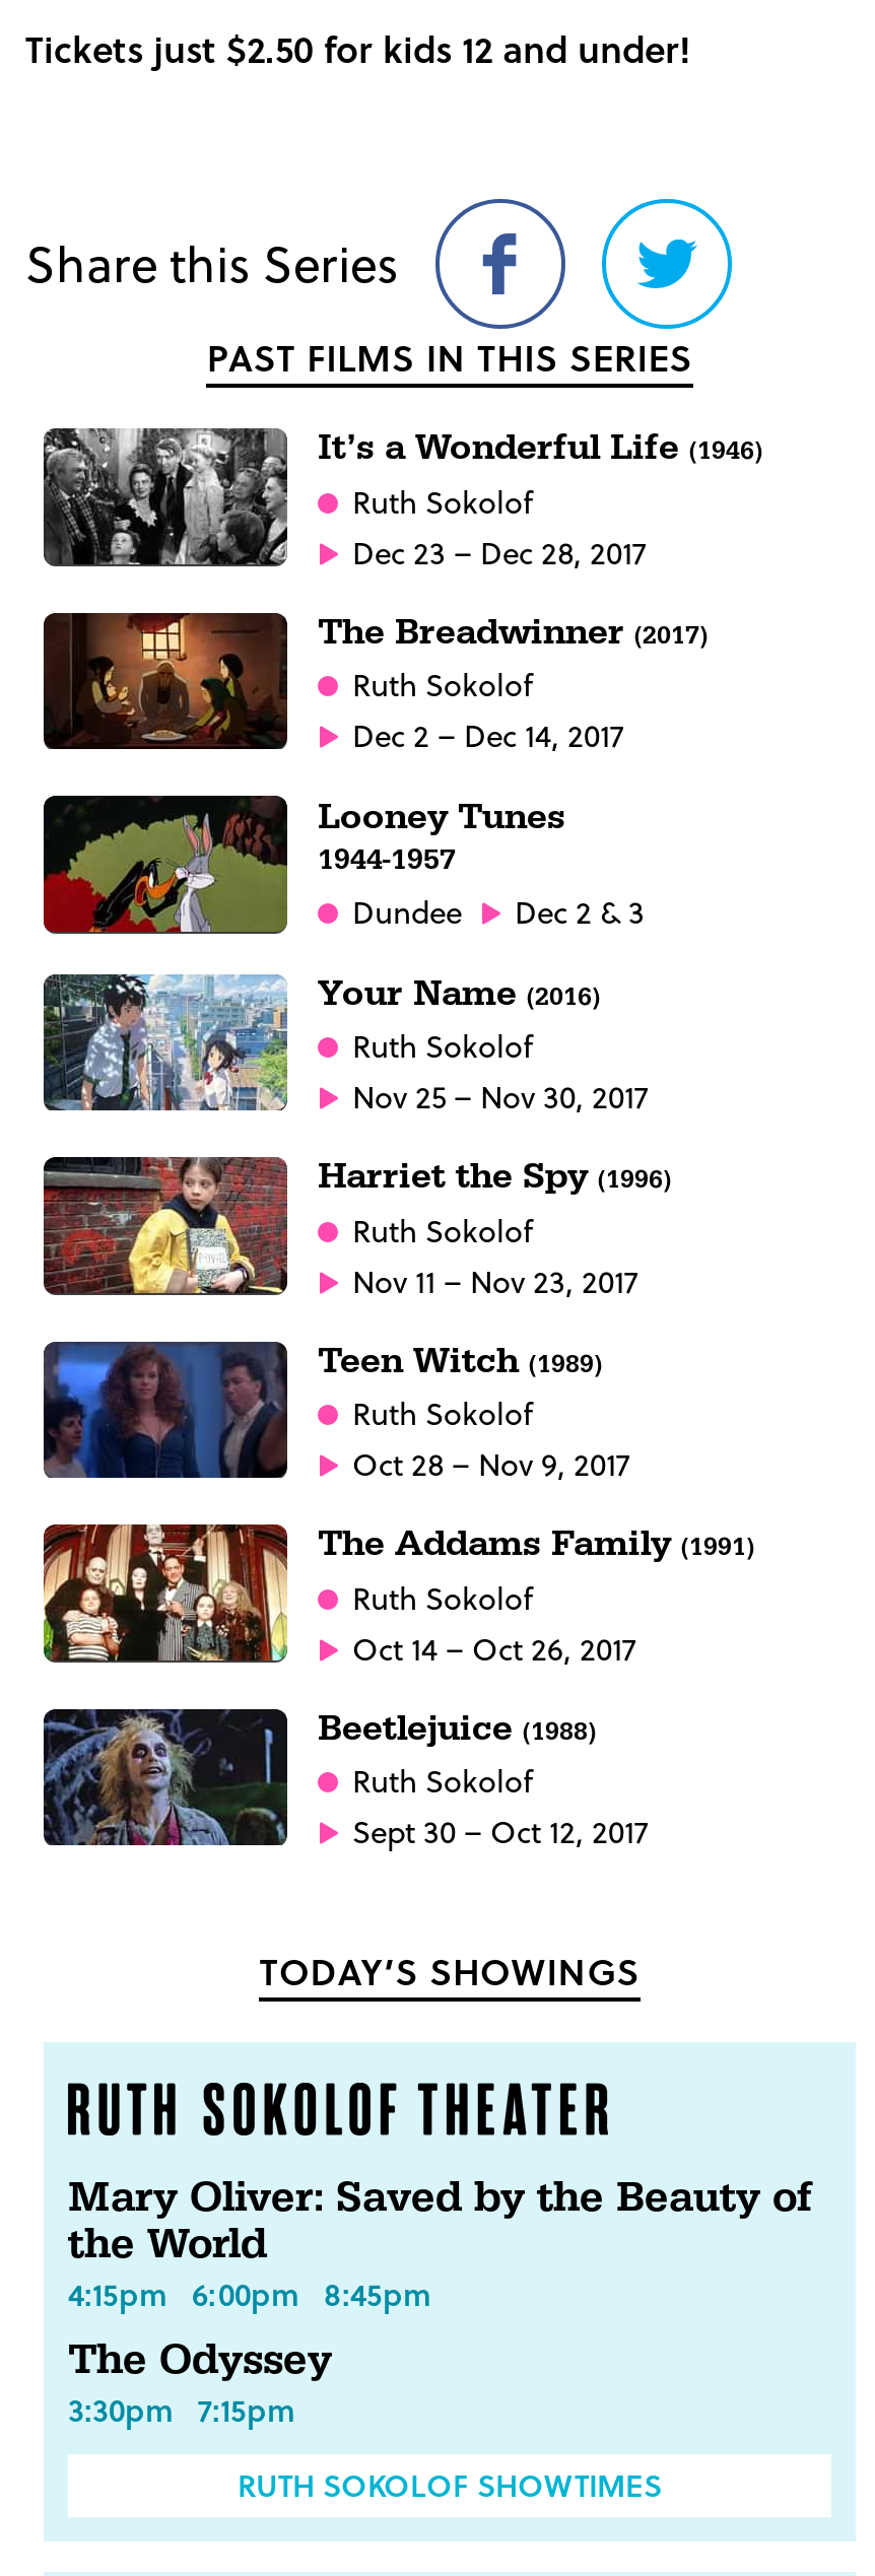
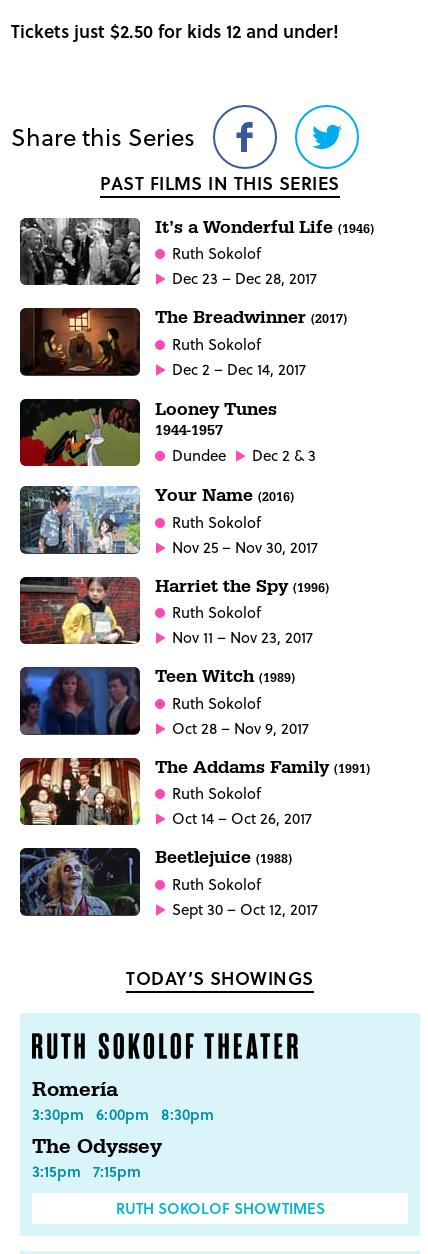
- Mary Oliver: Saved by the Beauty of
- the World
- 4:15pm 6:00pm 8:45pm
+ Romería
+ 3:30pm 6:00pm 8:30pm

- 3:30pm 7:15pm
+ 3:15pm 7:15pm
